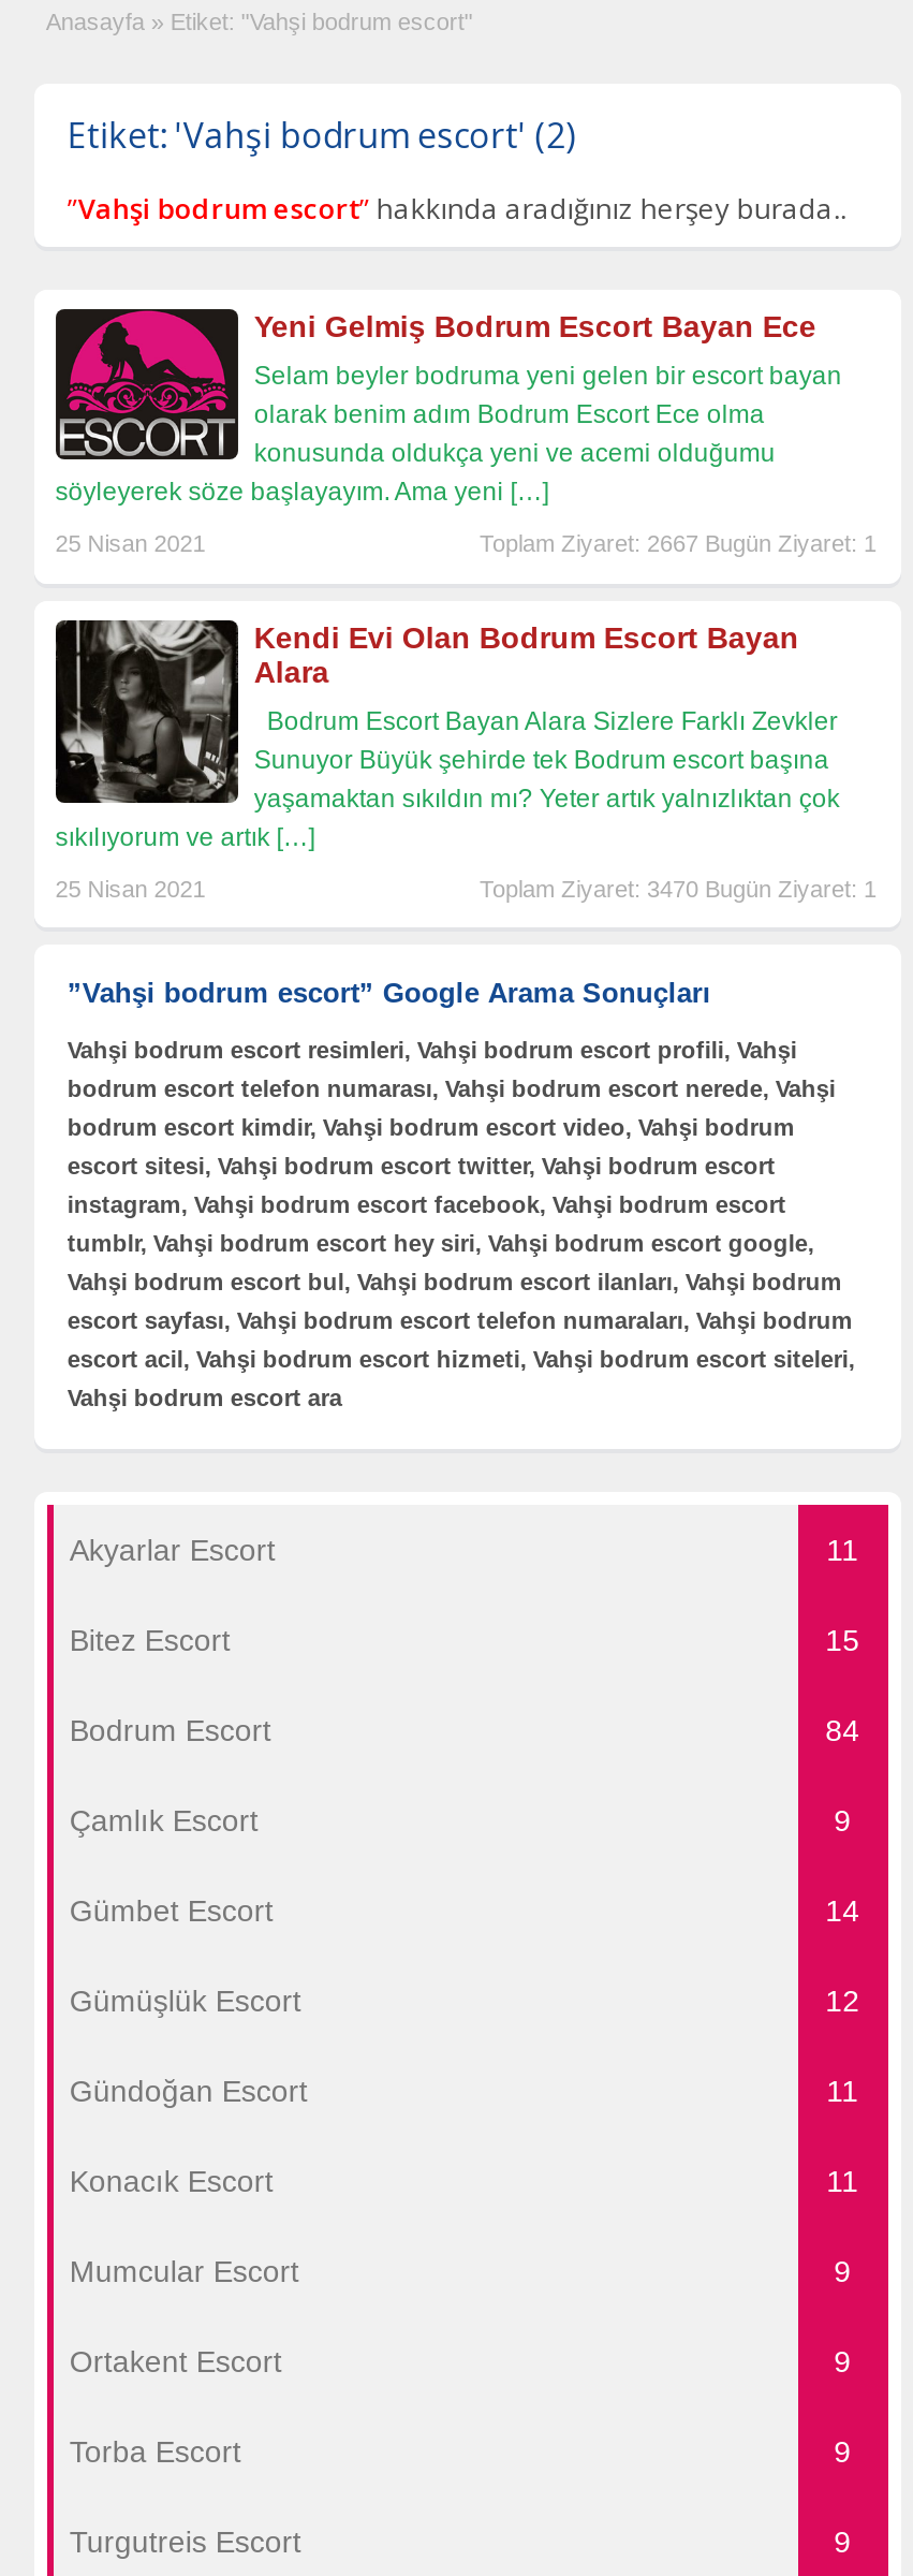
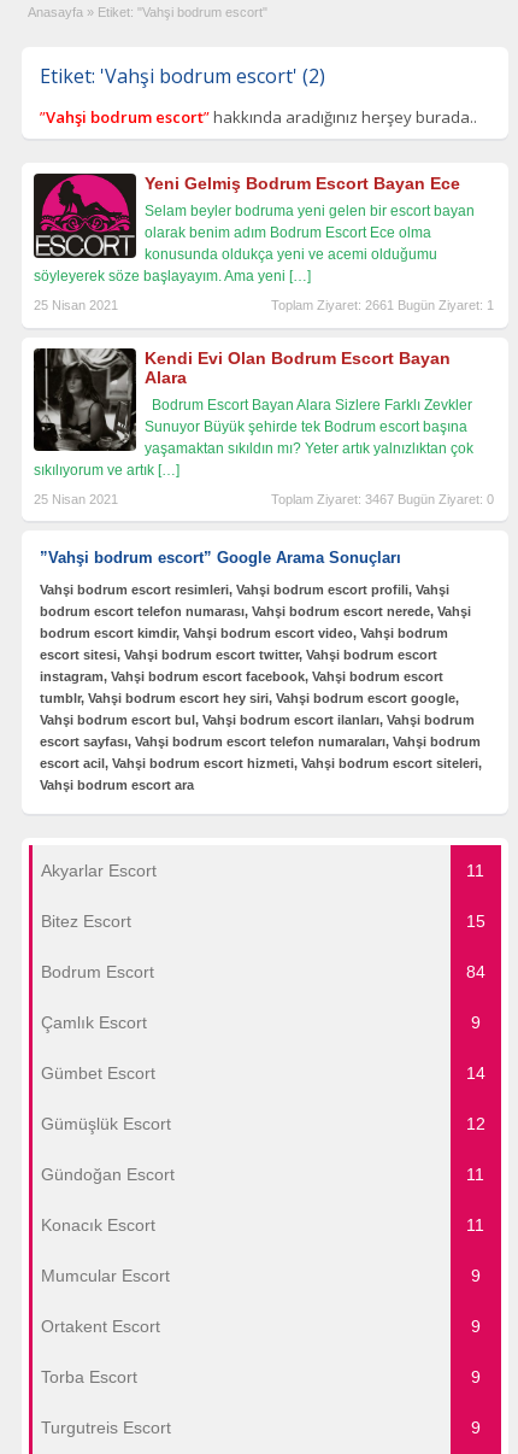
- Toplam Ziyaret: 2667 Bugün Ziyaret: 1
+ Toplam Ziyaret: 2661 Bugün Ziyaret: 1

- Toplam Ziyaret: 3470 Bugün Ziyaret: 1
+ Toplam Ziyaret: 3467 Bugün Ziyaret: 0
